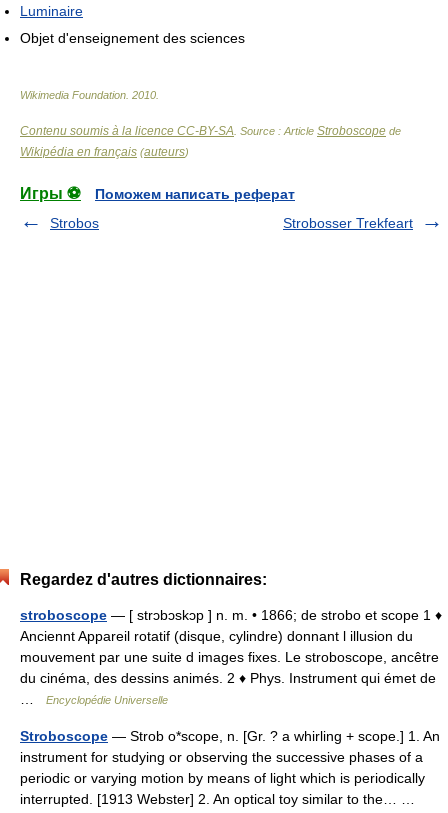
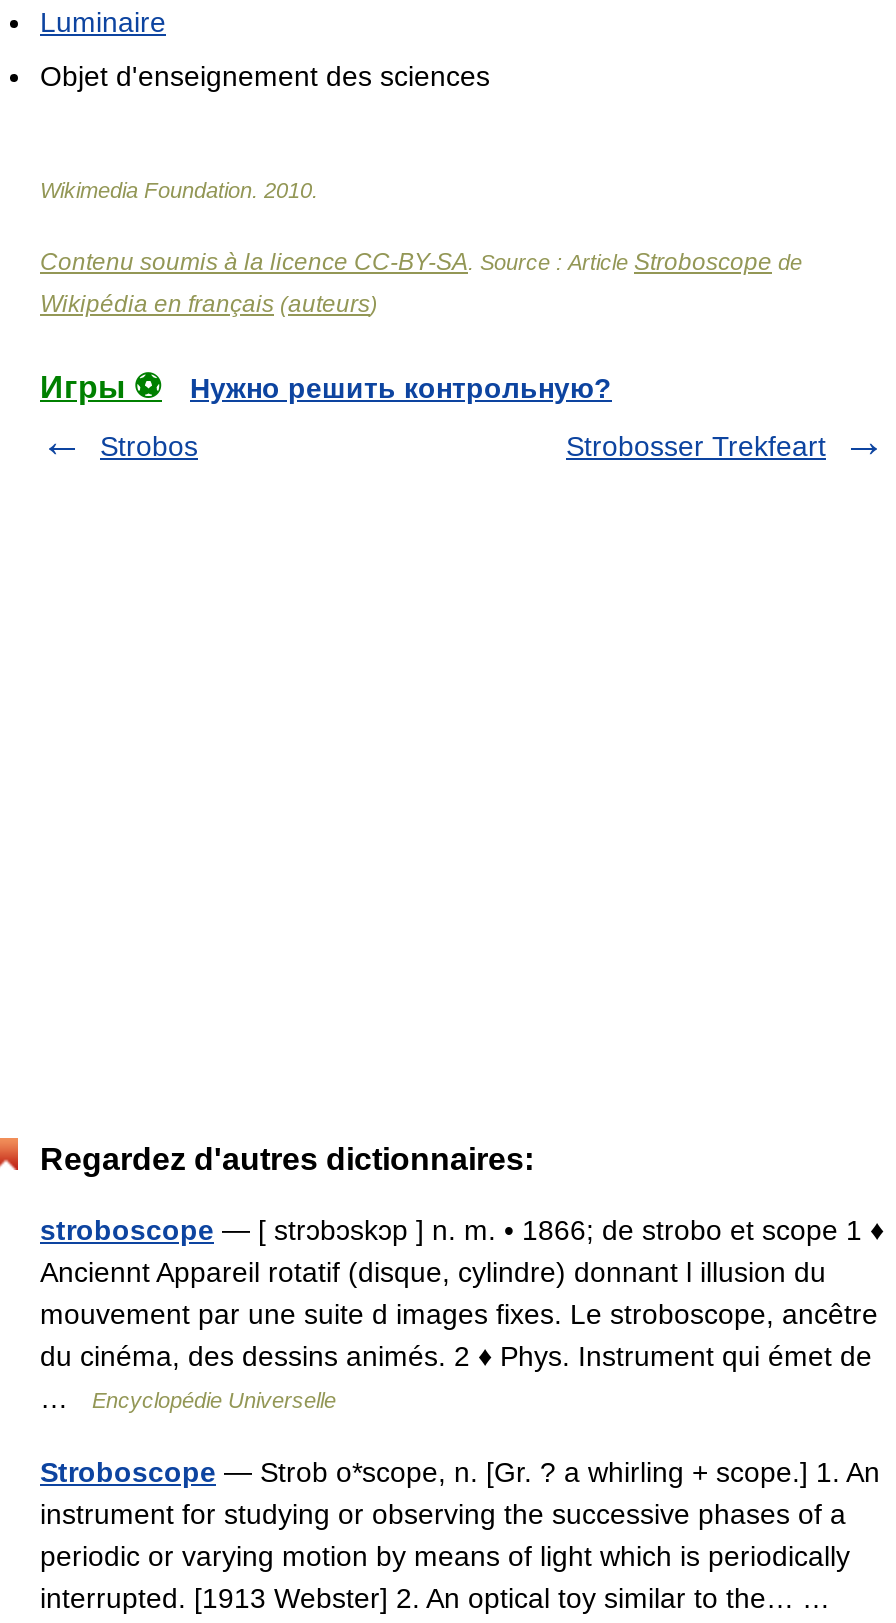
- Поможем написать реферат
+ Нужно решить контрольную?
